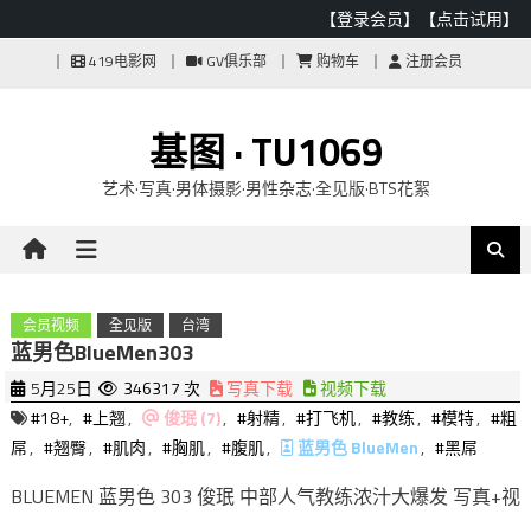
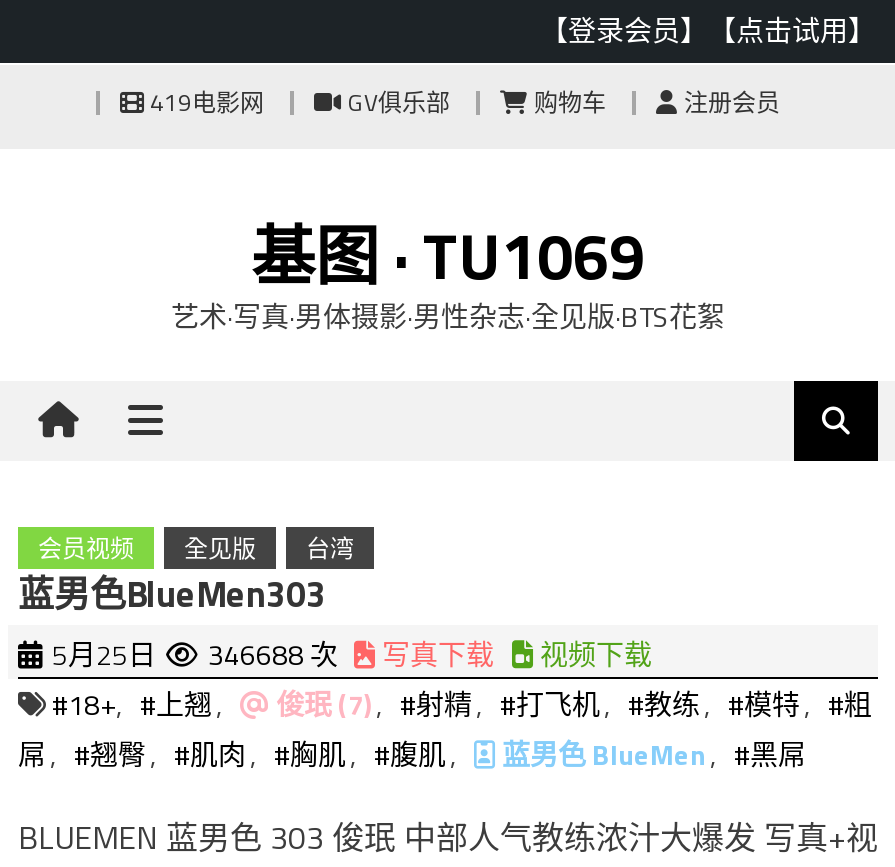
- 5月25日 346317 次 写真下载 视频下载
+ 5月25日 346688 次 写真下载 视频下载
